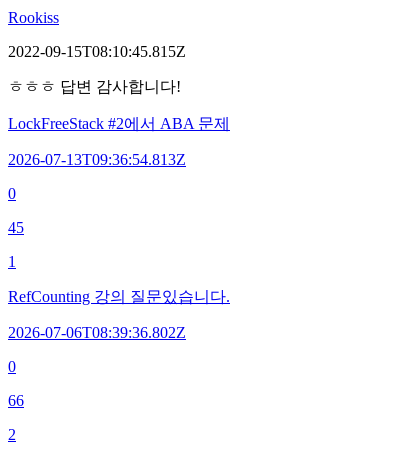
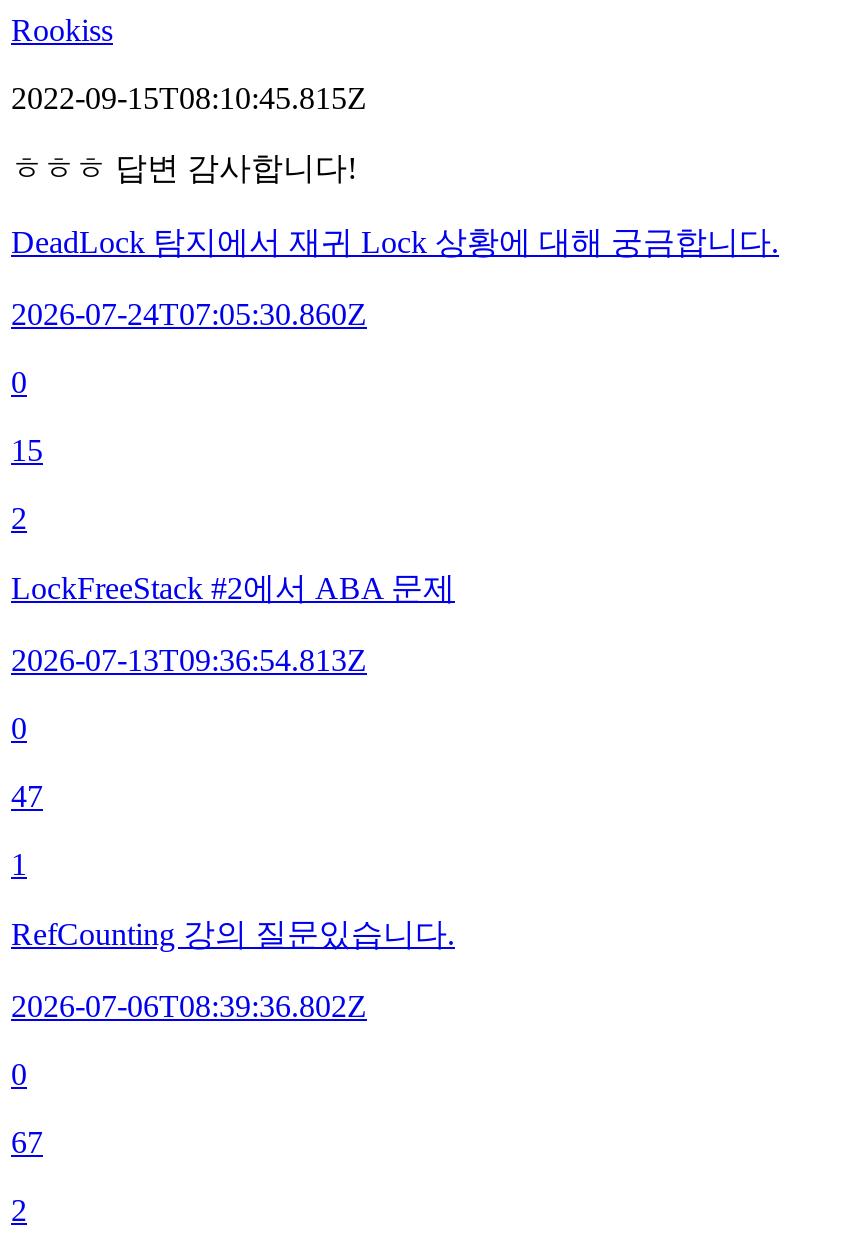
+ DeadLock 탐지에서 재귀 Lock 상황에 대해 궁금합니다.
+ 2026-07-24T07:05:30.860Z
+ 0
+ 15
+ 2

- 45
+ 47

- 66
+ 67
